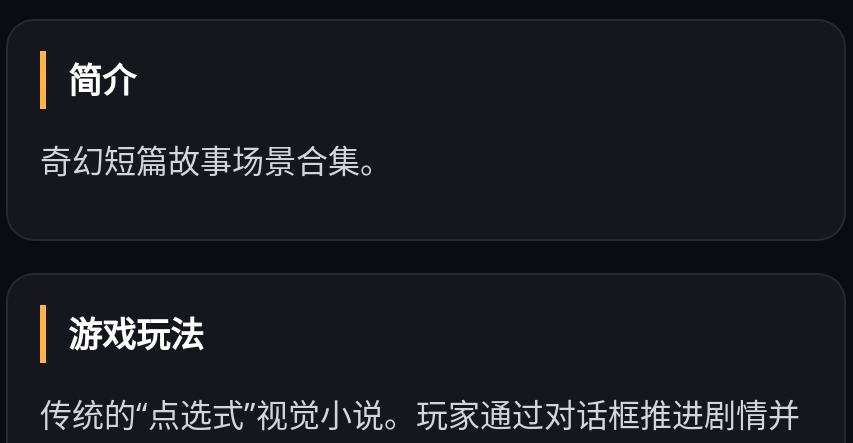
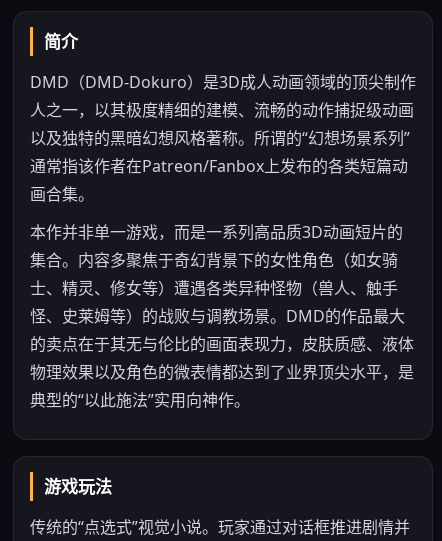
- 奇幻短篇故事场景合集。
+ DMD（DMD-Dokuro）是3D成人动画领域的顶尖制作
+ 人之一，以其极度精细的建模、流畅的动作捕捉级动画
+ 以及独特的黑暗幻想风格著称。所谓的“幻想场景系列”
+ 通常指该作者在Patreon/Fanbox上发布的各类短篇动
+ 画合集。
+ 本作并非单一游戏，而是一系列高品质3D动画短片的
+ 集合。内容多聚焦于奇幻背景下的女性角色（如女骑
+ 士、精灵、修女等）遭遇各类异种怪物（兽人、触手
+ 怪、史莱姆等）的战败与调教场景。DMD的作品最大
+ 的卖点在于其无与伦比的画面表现力，皮肤质感、液体
+ 物理效果以及角色的微表情都达到了业界顶尖水平，是
+ 典型的“以此施法”实用向神作。
